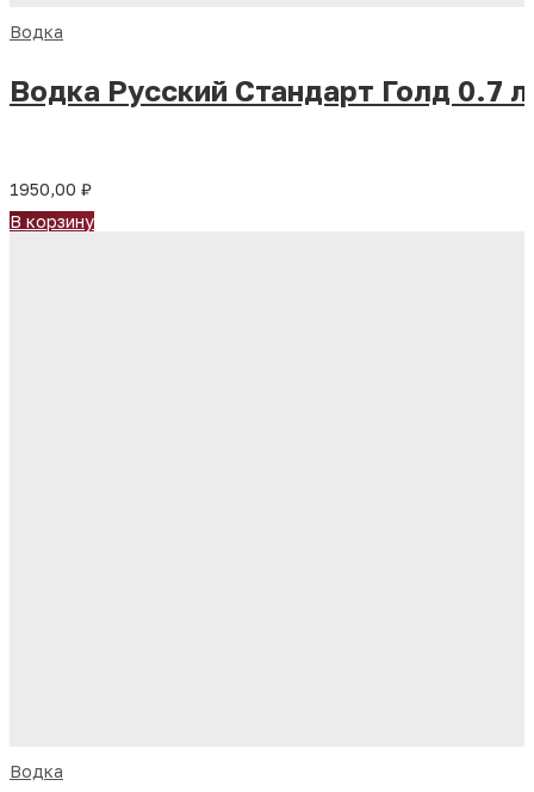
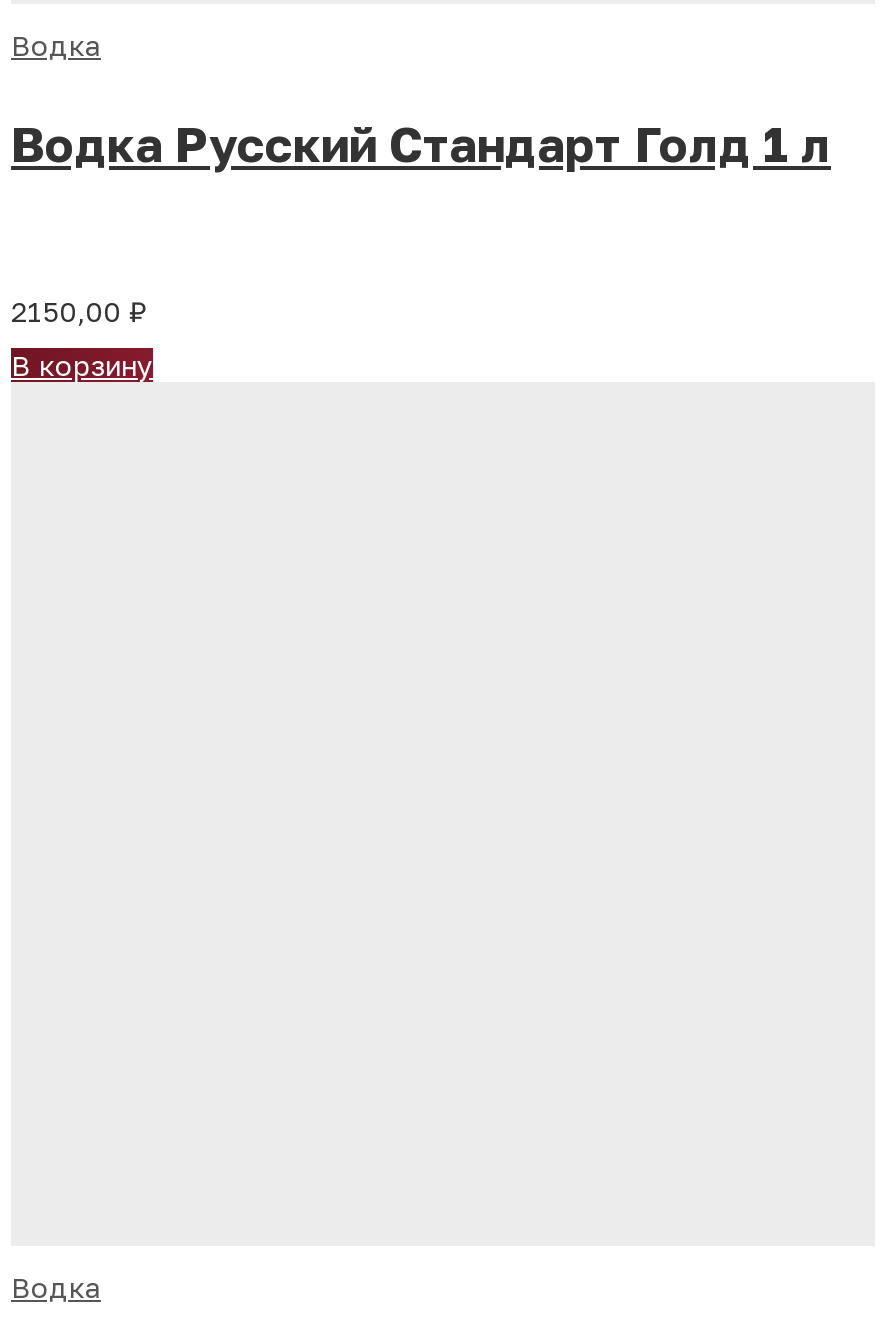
- Водка Русский Стандарт Голд 0.7 л
+ Водка Русский Стандарт Голд 1 л

- 1950,00 ₽
+ 2150,00 ₽
